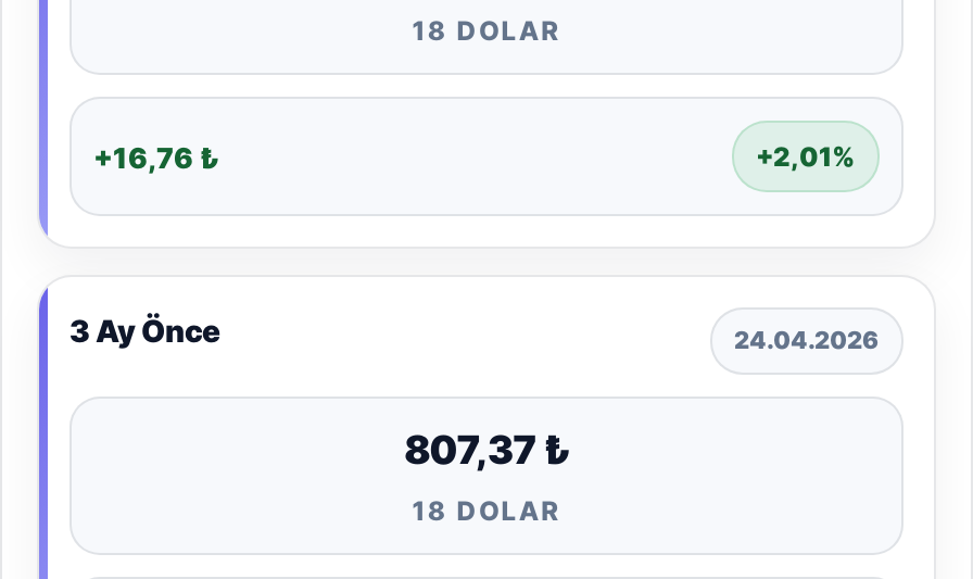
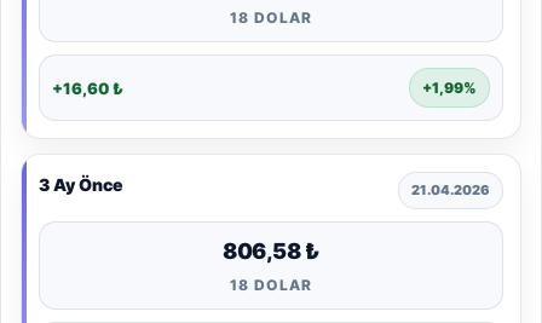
- +16,76 ₺
+ +16,60 ₺

- +2,01%
+ +1,99%

- 24.04.2026
+ 21.04.2026

- 807,37 ₺
+ 806,58 ₺
